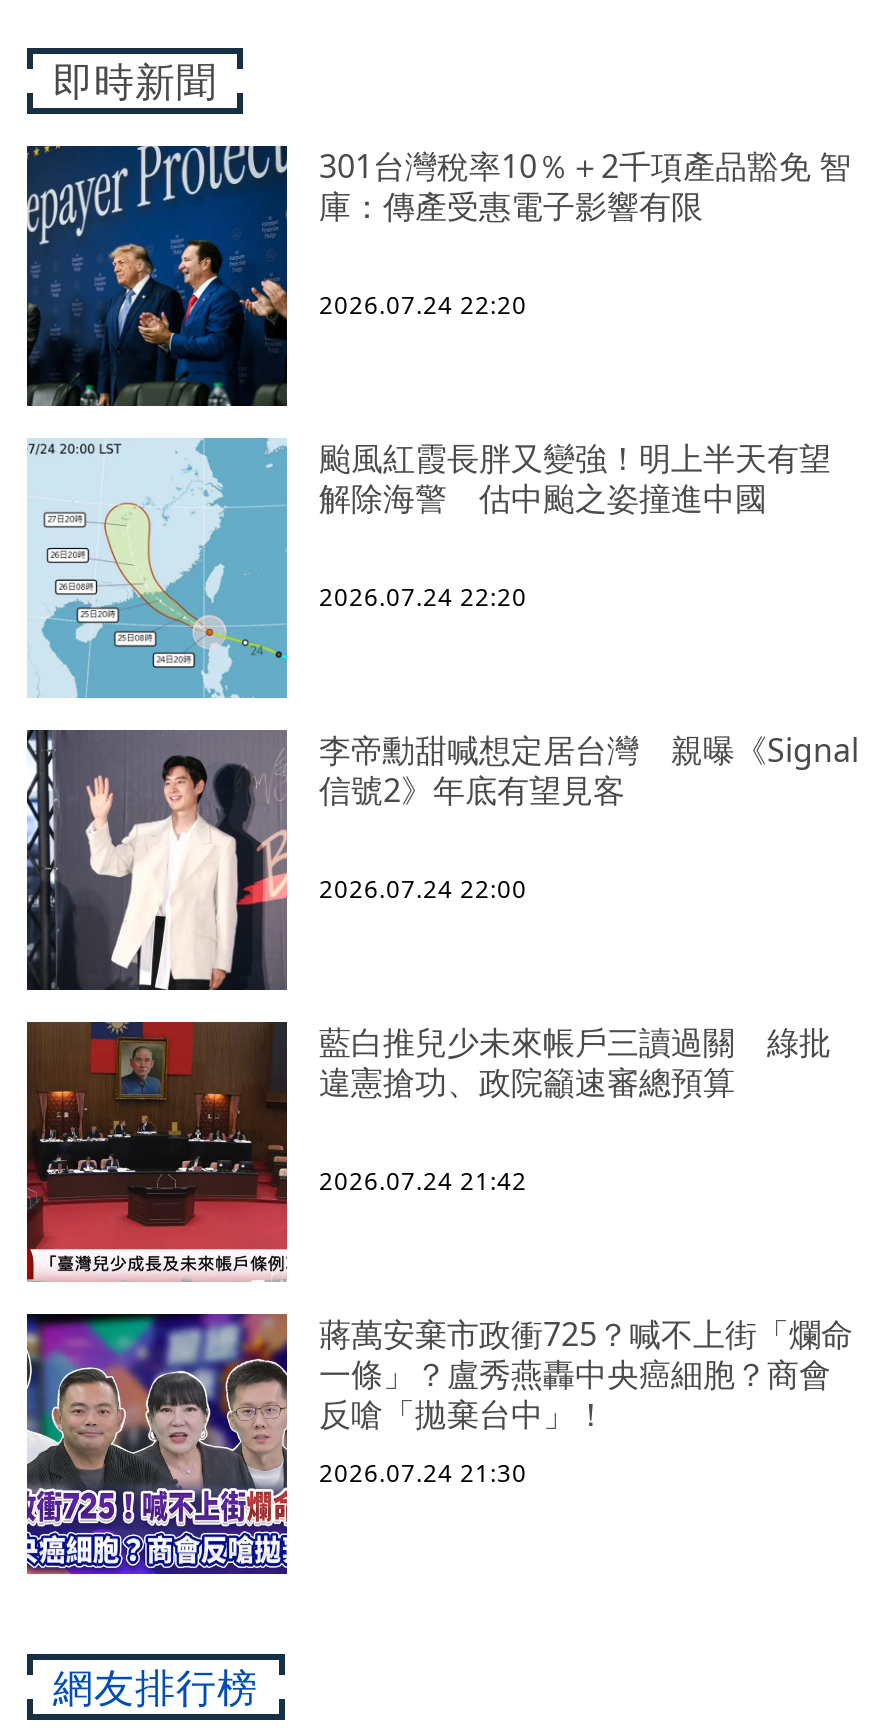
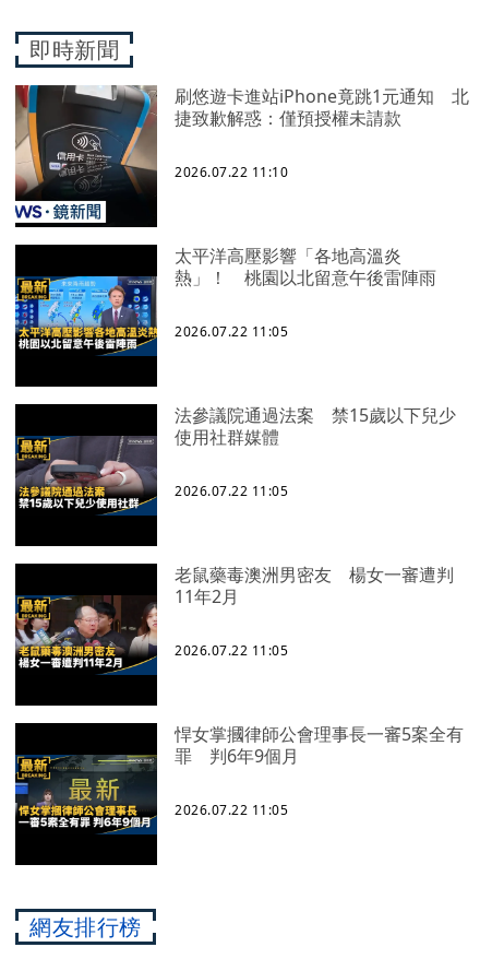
- [image]
- 301台灣稅率10％＋2千項產品豁免 智
- 庫：傳產受惠電子影響有限
+ [image]
+ 刷悠遊卡進站iPhone竟跳1元通知 北
+ 捷致歉解惑：僅預授權未請款

- 2026.07.24 22:20
+ 2026.07.22 11:10

- [image]
- 颱風紅霞長胖又變強！明上半天有望
- 解除海警 估中颱之姿撞進中國
+ [image]
+ 太平洋高壓影響「各地高溫炎
+ 熱」！ 桃園以北留意午後雷陣雨

- 2026.07.24 22:20
+ 2026.07.22 11:05

- [image]
- 李帝勳甜喊想定居台灣 親曝《Signal
- 信號2》年底有望見客
+ [image]
+ 法參議院通過法案 禁15歲以下兒少
+ 使用社群媒體

- 2026.07.24 22:00
+ 2026.07.22 11:05

- [image]
- 藍白推兒少未來帳戶三讀過關 綠批
- 違憲搶功、政院籲速審總預算
+ [image]
+ 老鼠藥毒澳洲男密友 楊女一審遭判
+ 11年2月

- 2026.07.24 21:42
+ 2026.07.22 11:05

- [image]
- 蔣萬安棄市政衝725？喊不上街「爛命
- 一條」？盧秀燕轟中央癌細胞？商會
- 反嗆「拋棄台中」！
+ [image]
+ 悍女掌摑律師公會理事長一審5案全有
+ 罪 判6年9個月

- 2026.07.24 21:30
+ 2026.07.22 11:05
